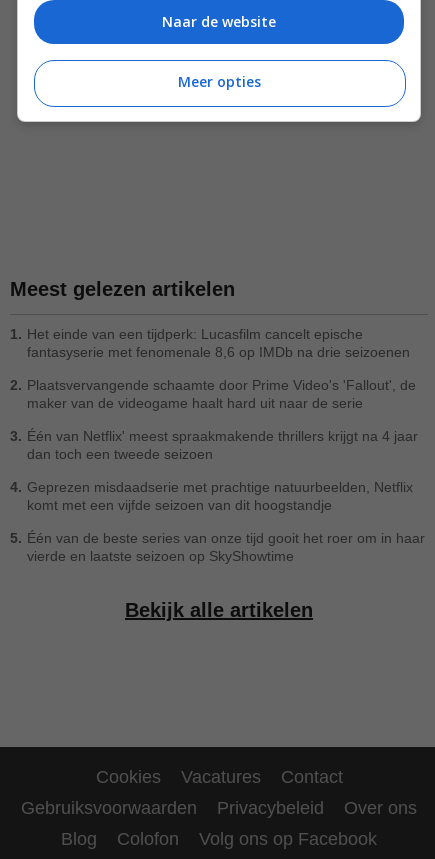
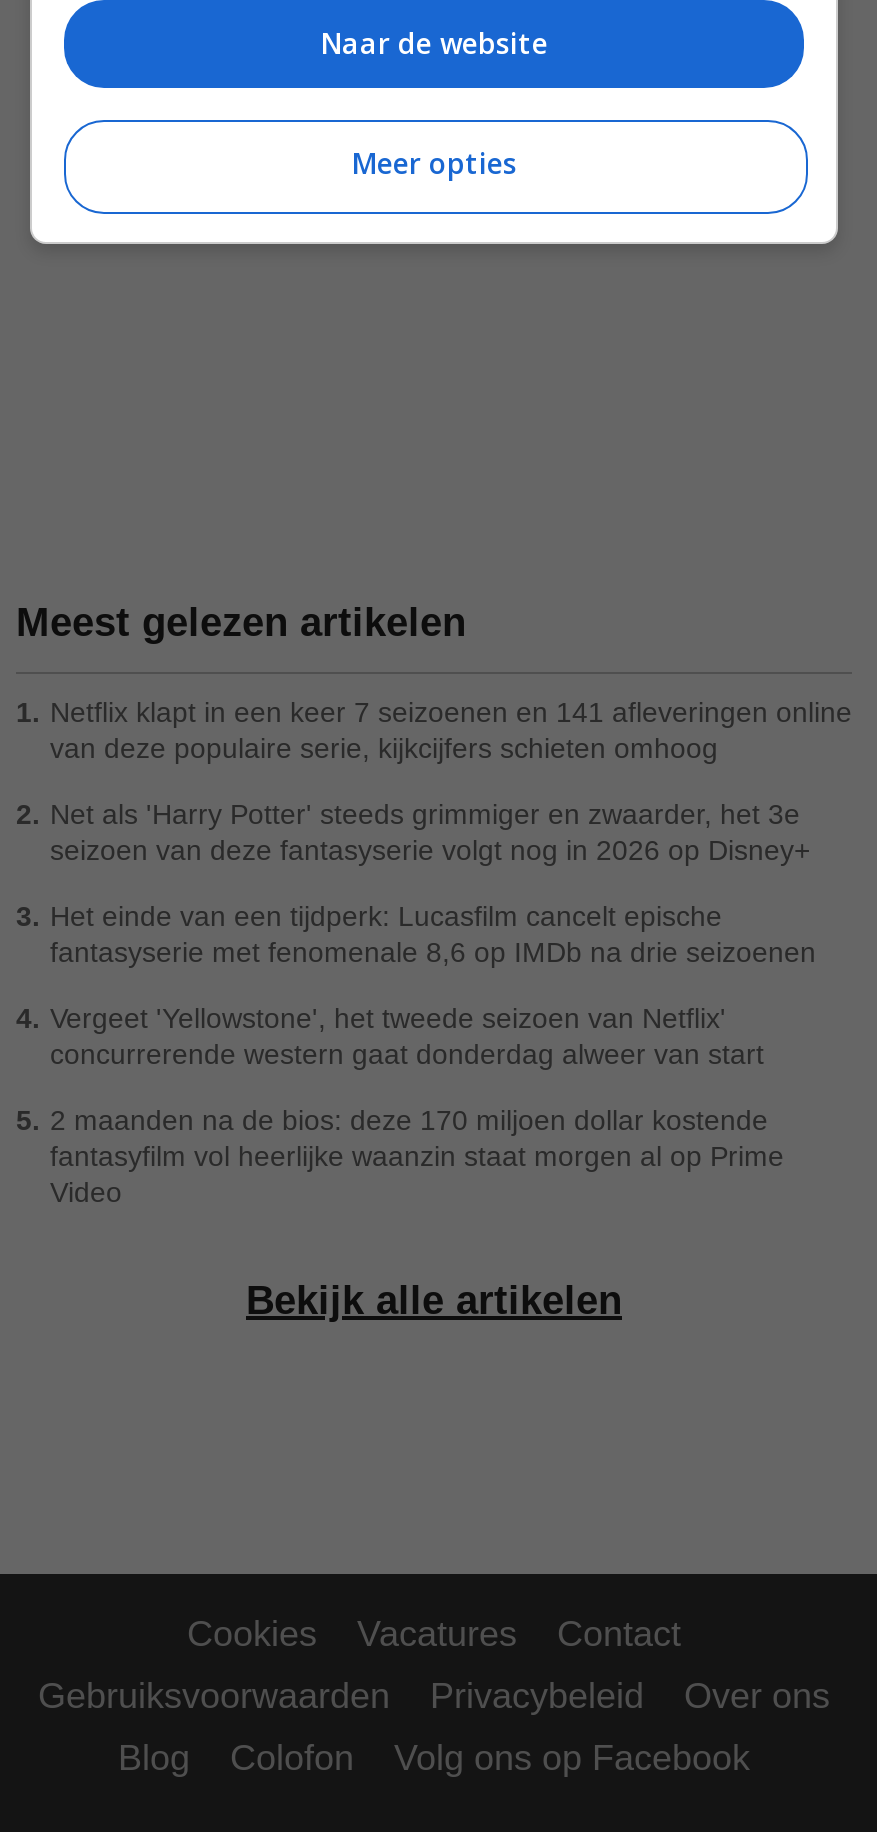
- 1. Het einde van een tijdperk: Lucasfilm cancelt epische
+ 1. Netflix klapt in een keer 7 seizoenen en 141 afleveringen online
+ van deze populaire serie, kijkcijfers schieten omhoog
+ 2. Net als 'Harry Potter' steeds grimmiger en zwaarder, het 3e
+ seizoen van deze fantasyserie volgt nog in 2026 op Disney+
+ 3. Het einde van een tijdperk: Lucasfilm cancelt epische

moved down: fantasyserie met fenomenale 8,6 op IMDb na drie seizoenen

- 2. Plaatsvervangende schaamte door Prime Video's 'Fallout', de
- maker van de videogame haalt hard uit naar de serie
- 3. Één van Netflix' meest spraakmakende thrillers krijgt na 4 jaar
- dan toch een tweede seizoen
- 4. Geprezen misdaadserie met prachtige natuurbeelden, Netflix
- komt met een vijfde seizoen van dit hoogstandje
- 5. Één van de beste series van onze tijd gooit het roer om in haar
- vierde en laatste seizoen op SkyShowtime
+ 4. Vergeet 'Yellowstone', het tweede seizoen van Netflix'
+ concurrerende western gaat donderdag alweer van start
+ 5. 2 maanden na de bios: deze 170 miljoen dollar kostende
+ fantasyfilm vol heerlijke waanzin staat morgen al op Prime
+ Video
